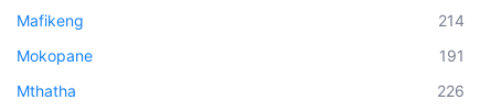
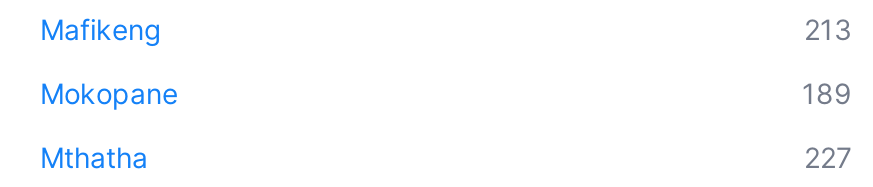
- 214
+ 213

- 191
+ 189

- 226
+ 227
